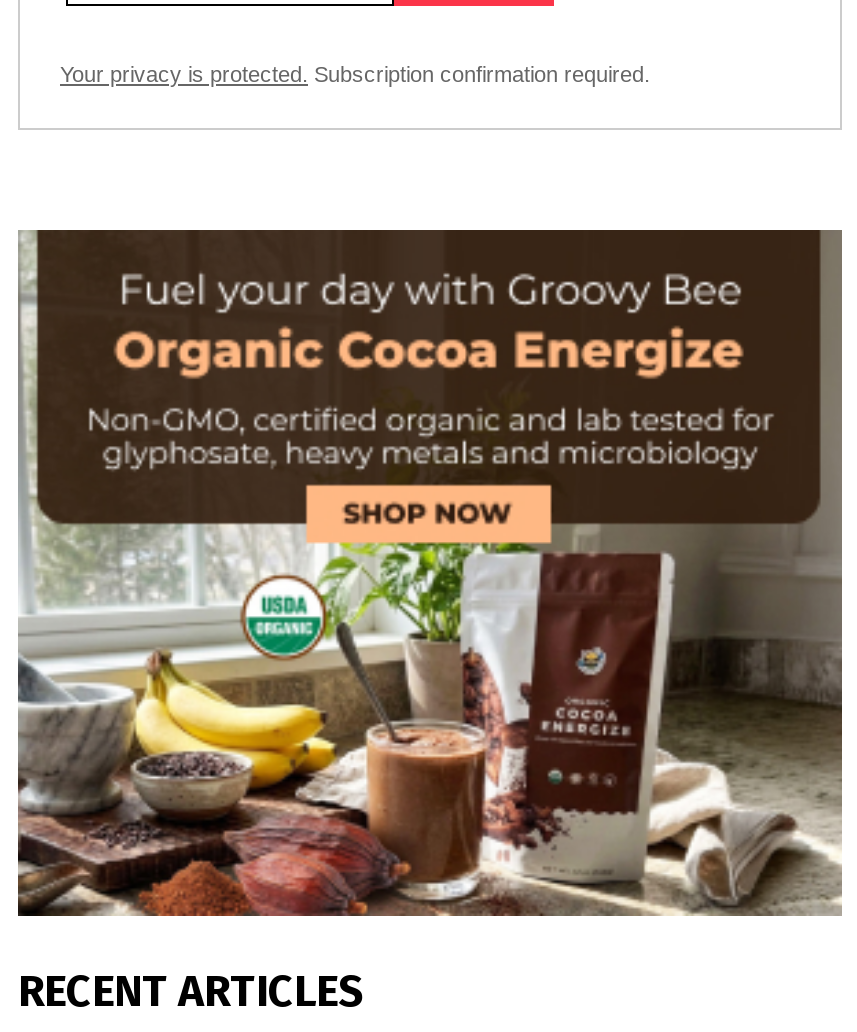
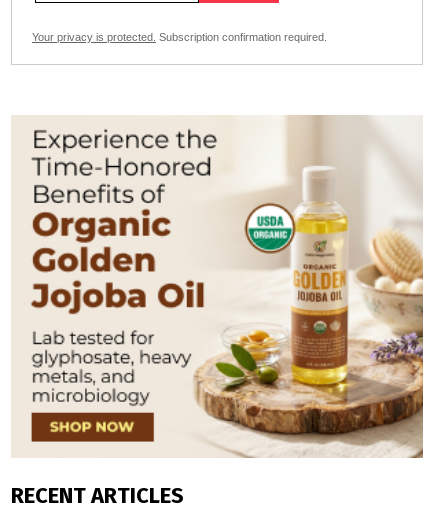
- [image]
+ [image]
